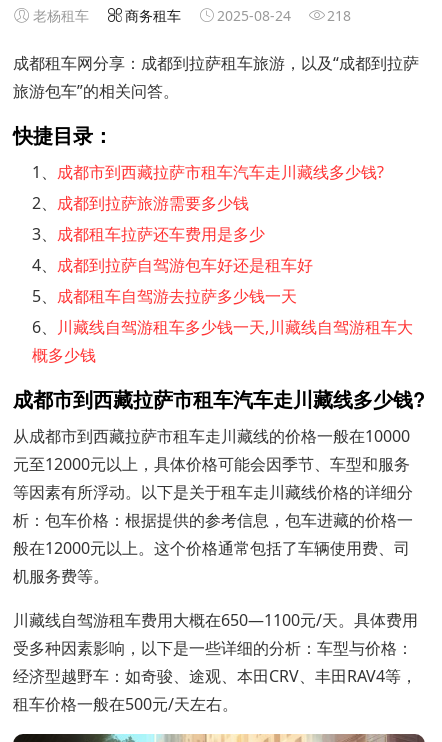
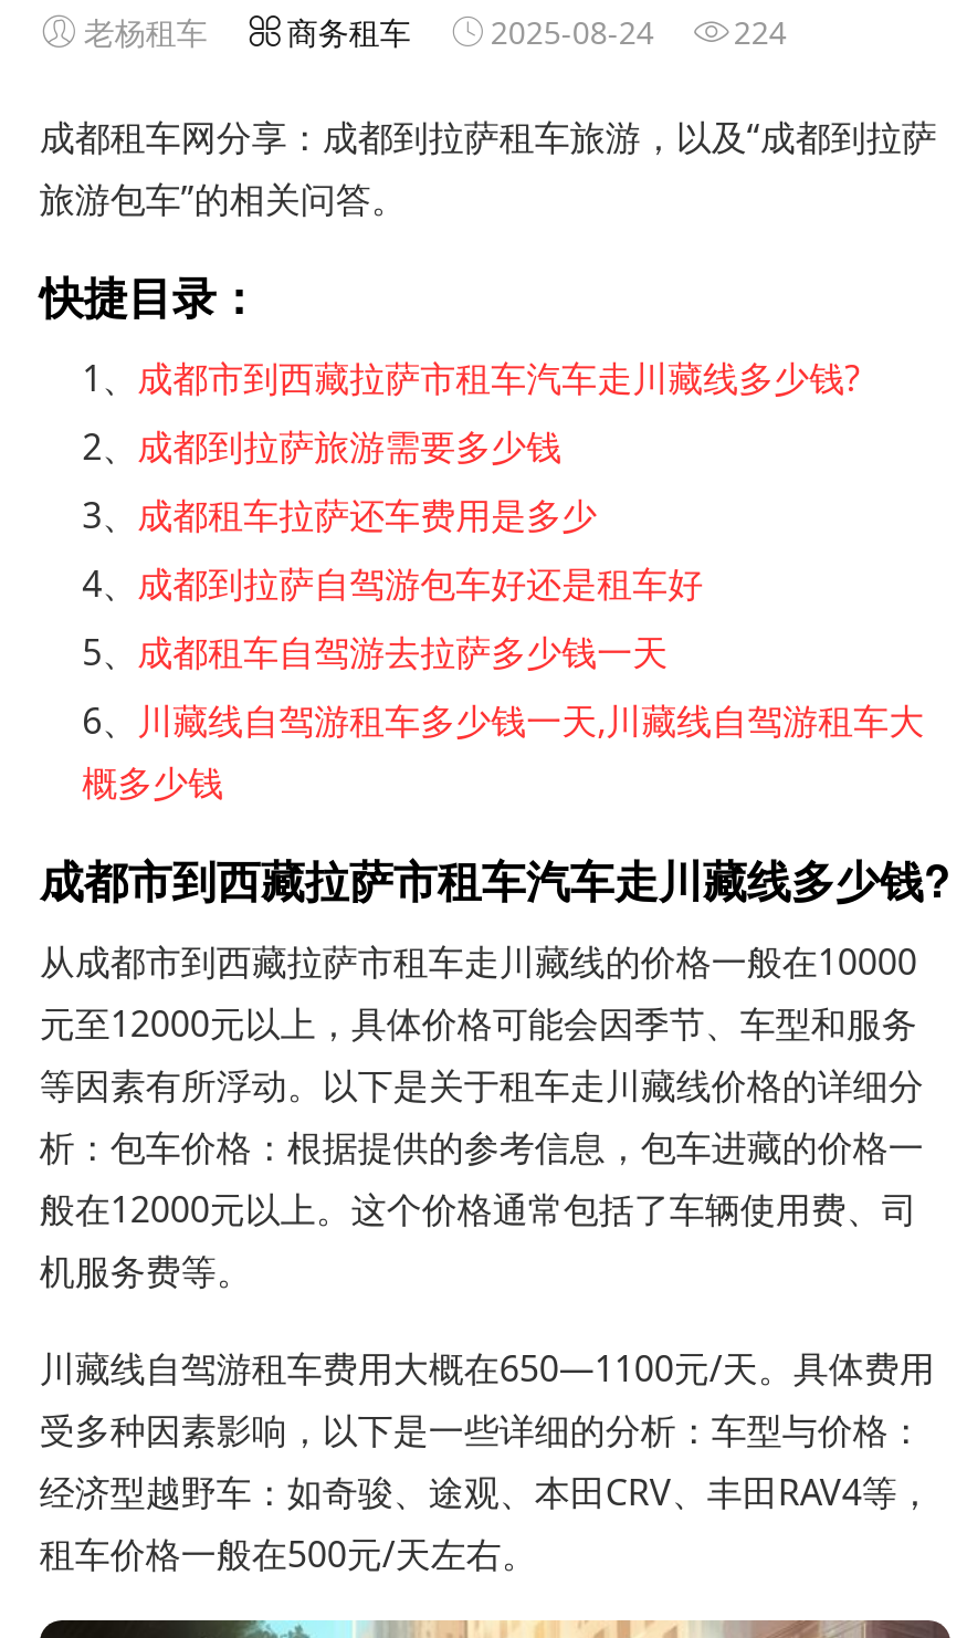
- 老杨租车 商务租车 2025-08-24 218
+ 老杨租车 商务租车 2025-08-24 224
